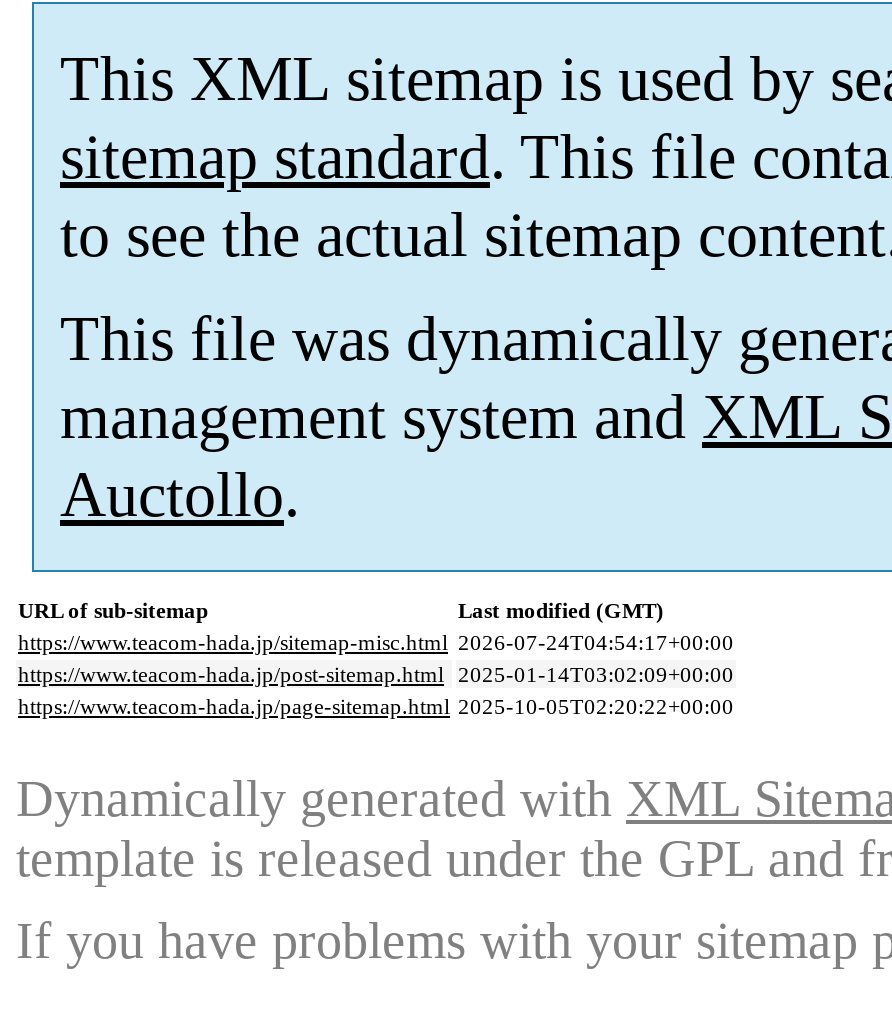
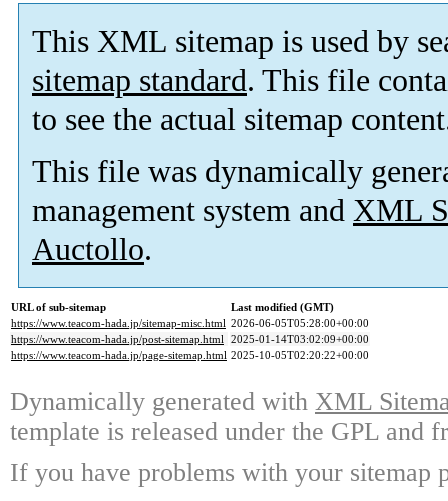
- https://www.teacom-hada.jp/sitemap-misc.html 2026-07-24T04:54:17+00:00
+ https://www.teacom-hada.jp/sitemap-misc.html 2026-06-05T05:28:00+00:00
